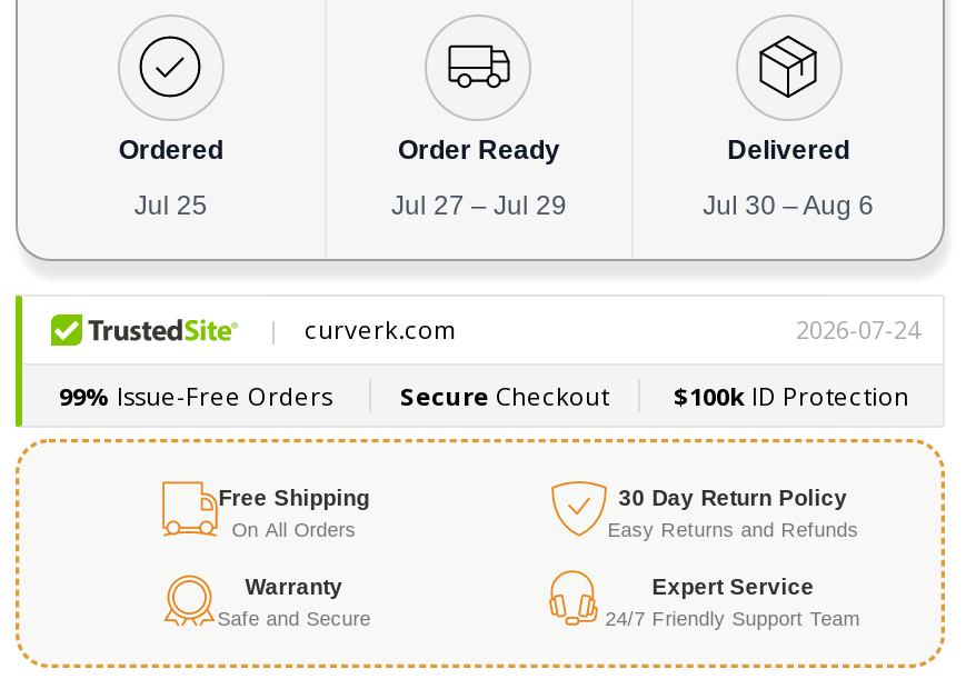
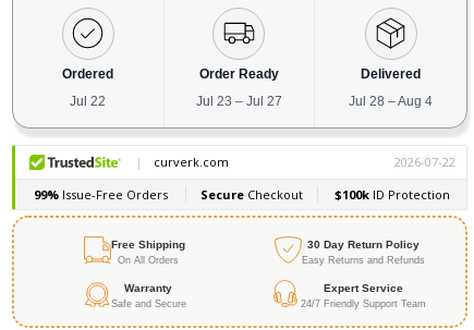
- Jul 25
+ Jul 22

- Jul 27 – Jul 29
+ Jul 23 – Jul 27

- Jul 30 – Aug 6
+ Jul 28 – Aug 4
